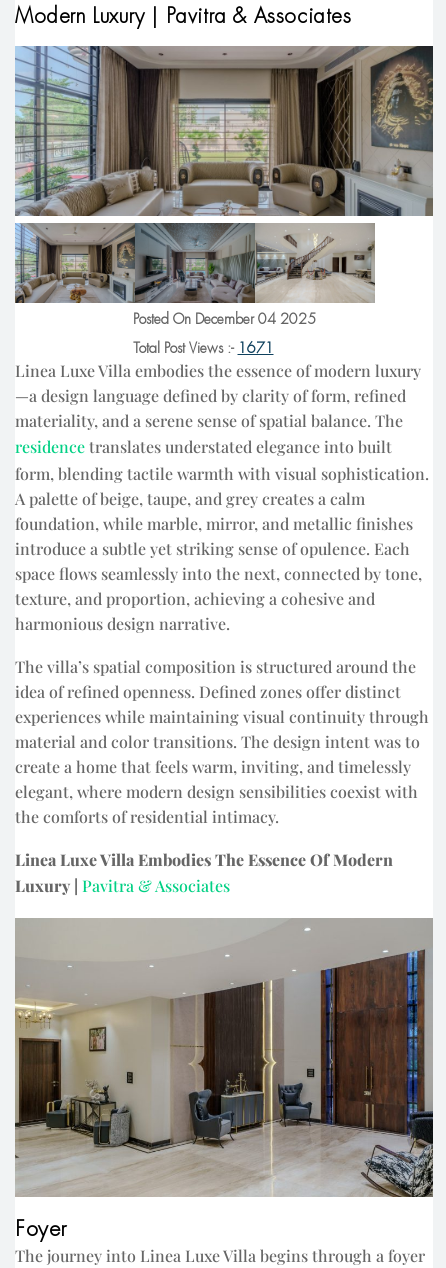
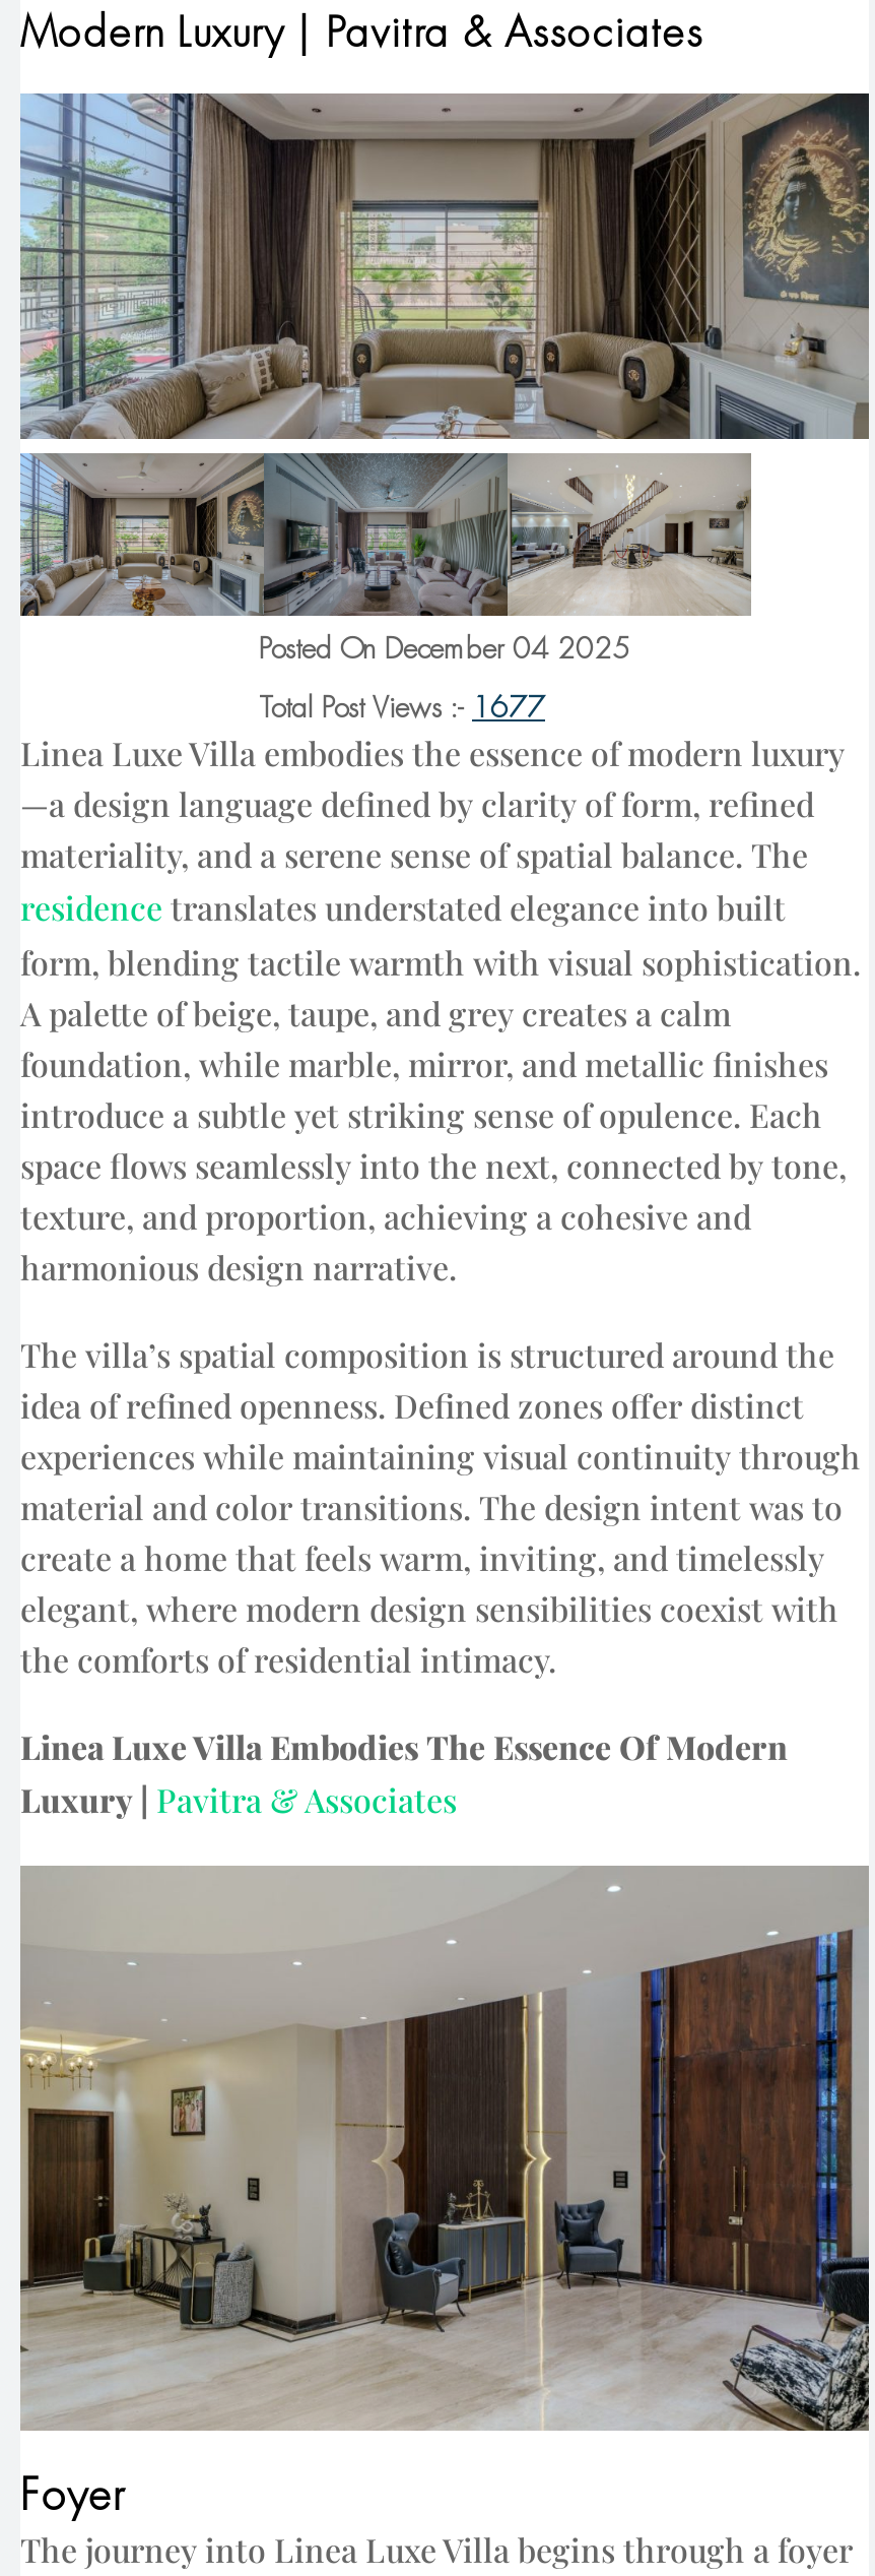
- Total Post Views :- 1671
+ Total Post Views :- 1677
